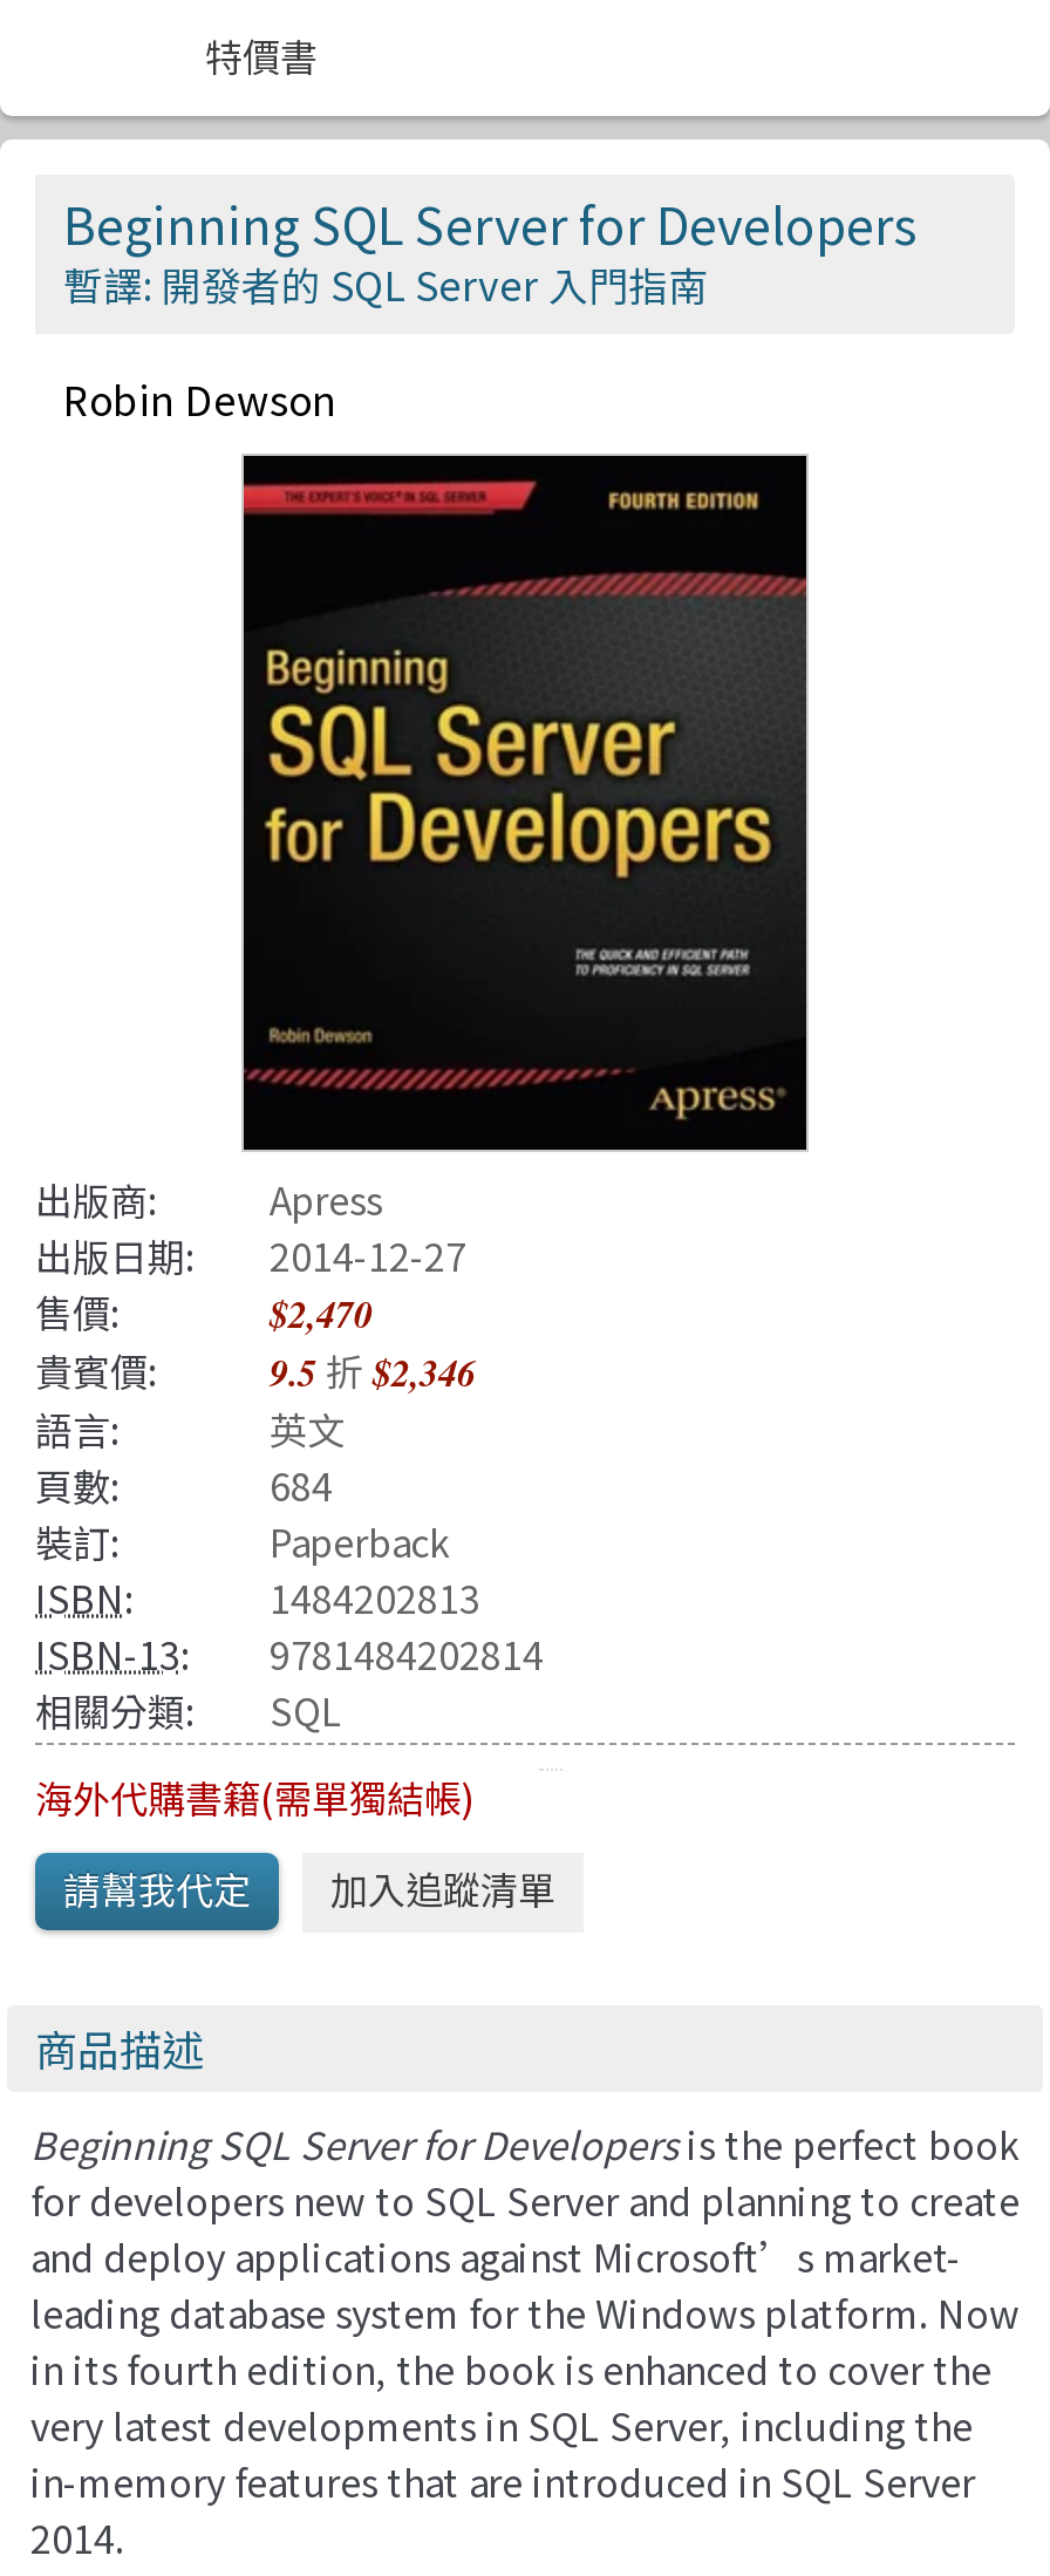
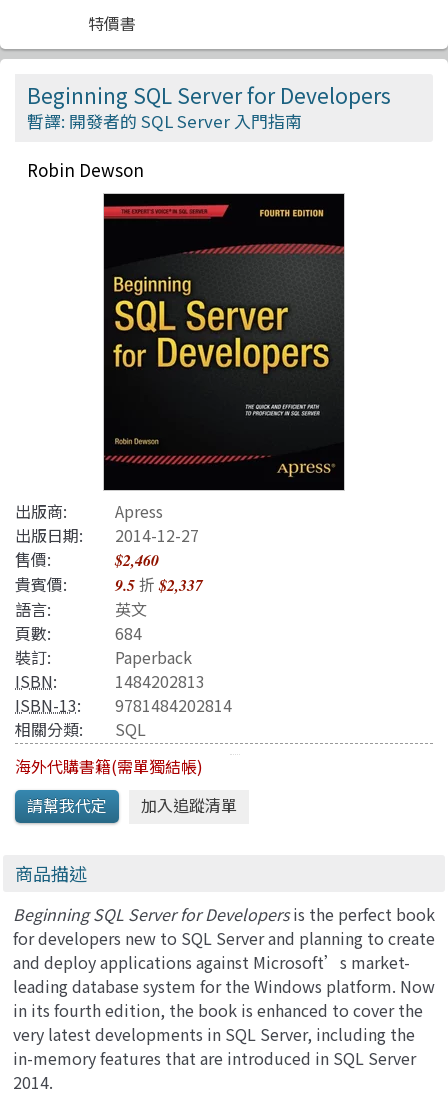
- $2,470
+ $2,460

- 貴賓價: 9.5折$2,346
+ 貴賓價: 9.5折$2,337
